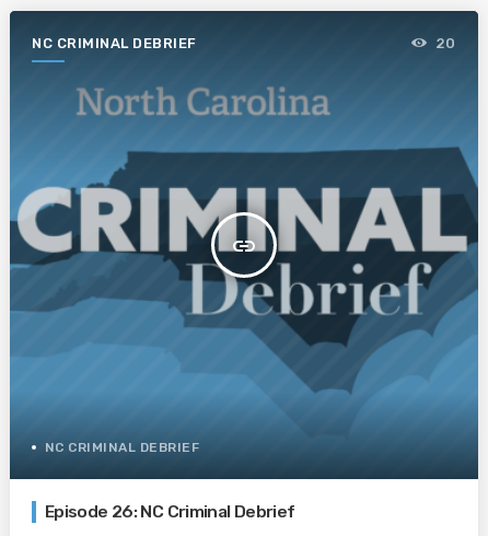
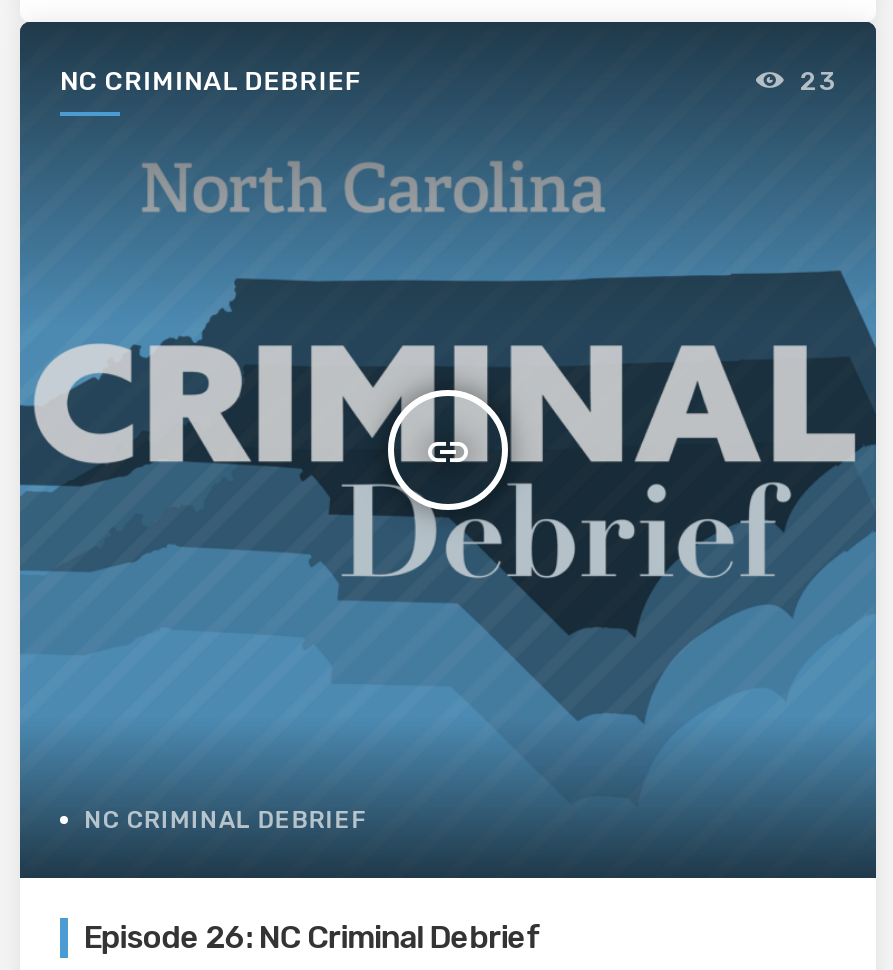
- 20
+ 23
